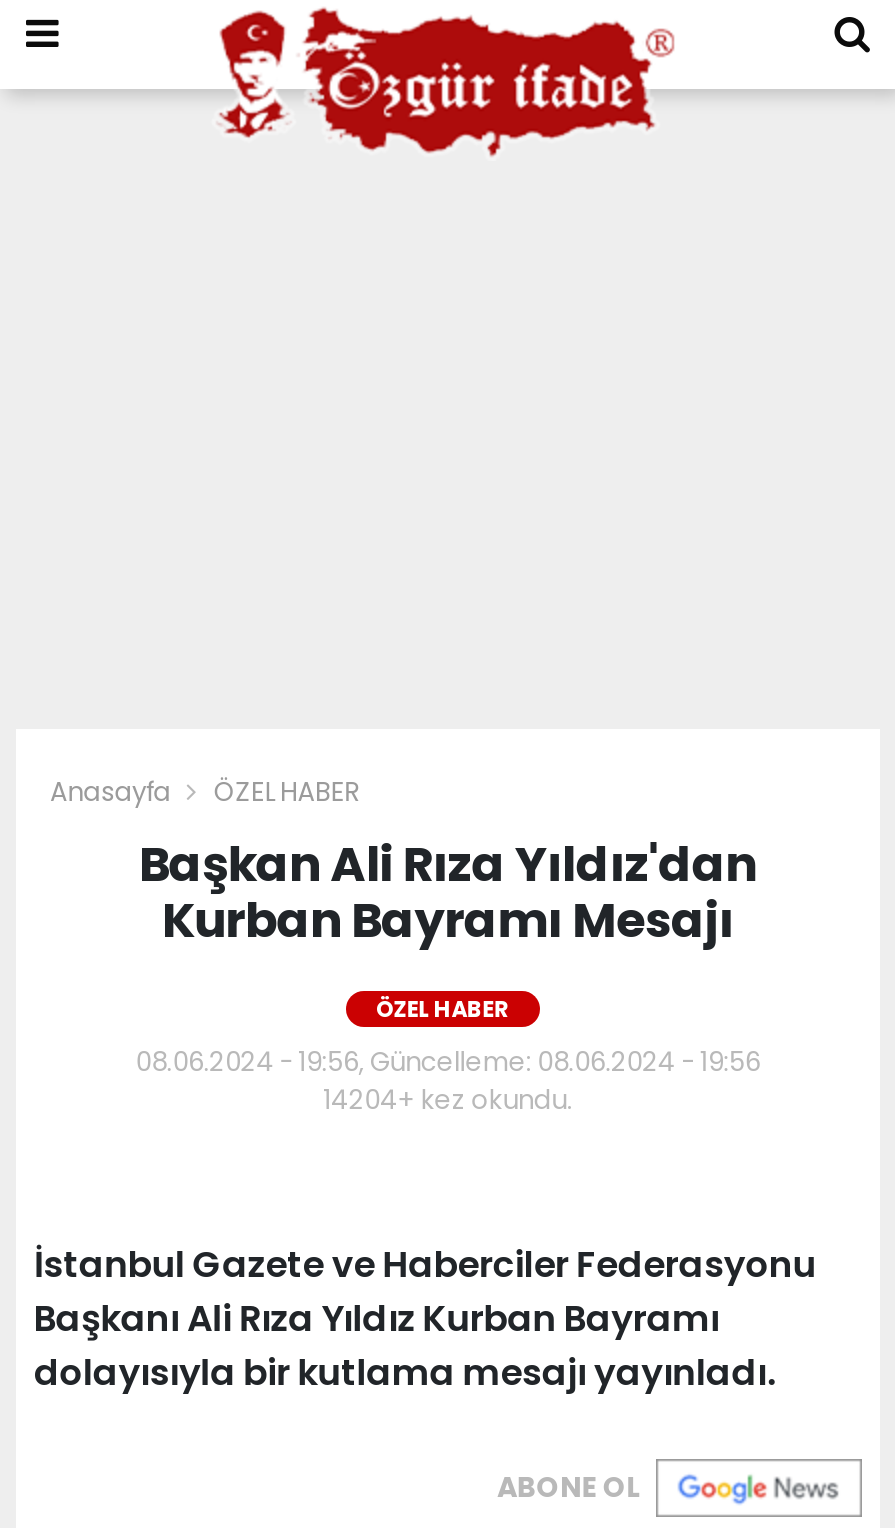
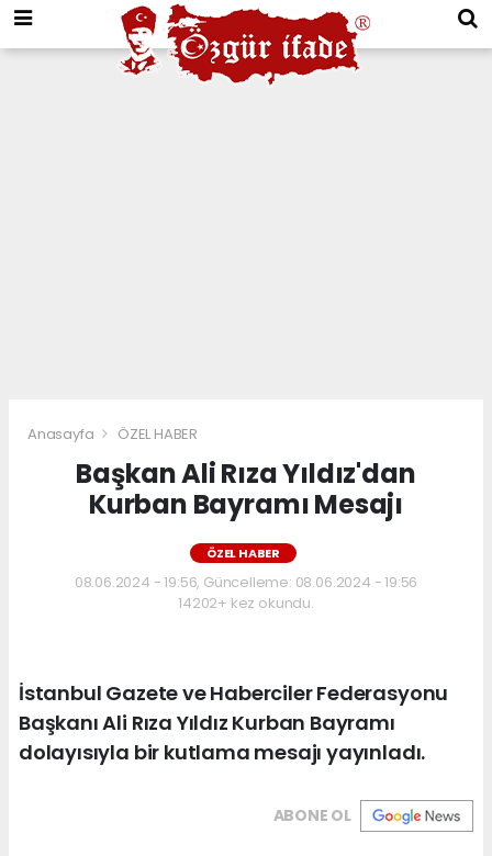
- 14204+ kez okundu.
+ 14202+ kez okundu.
